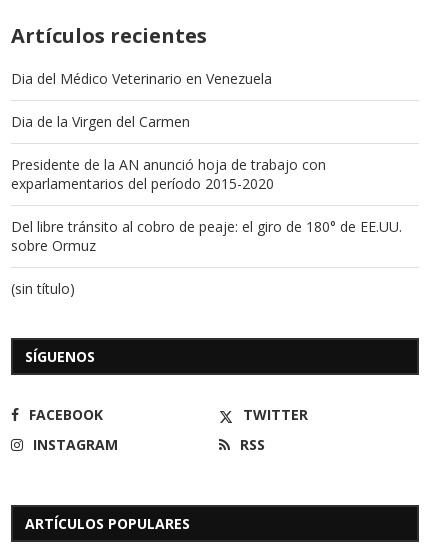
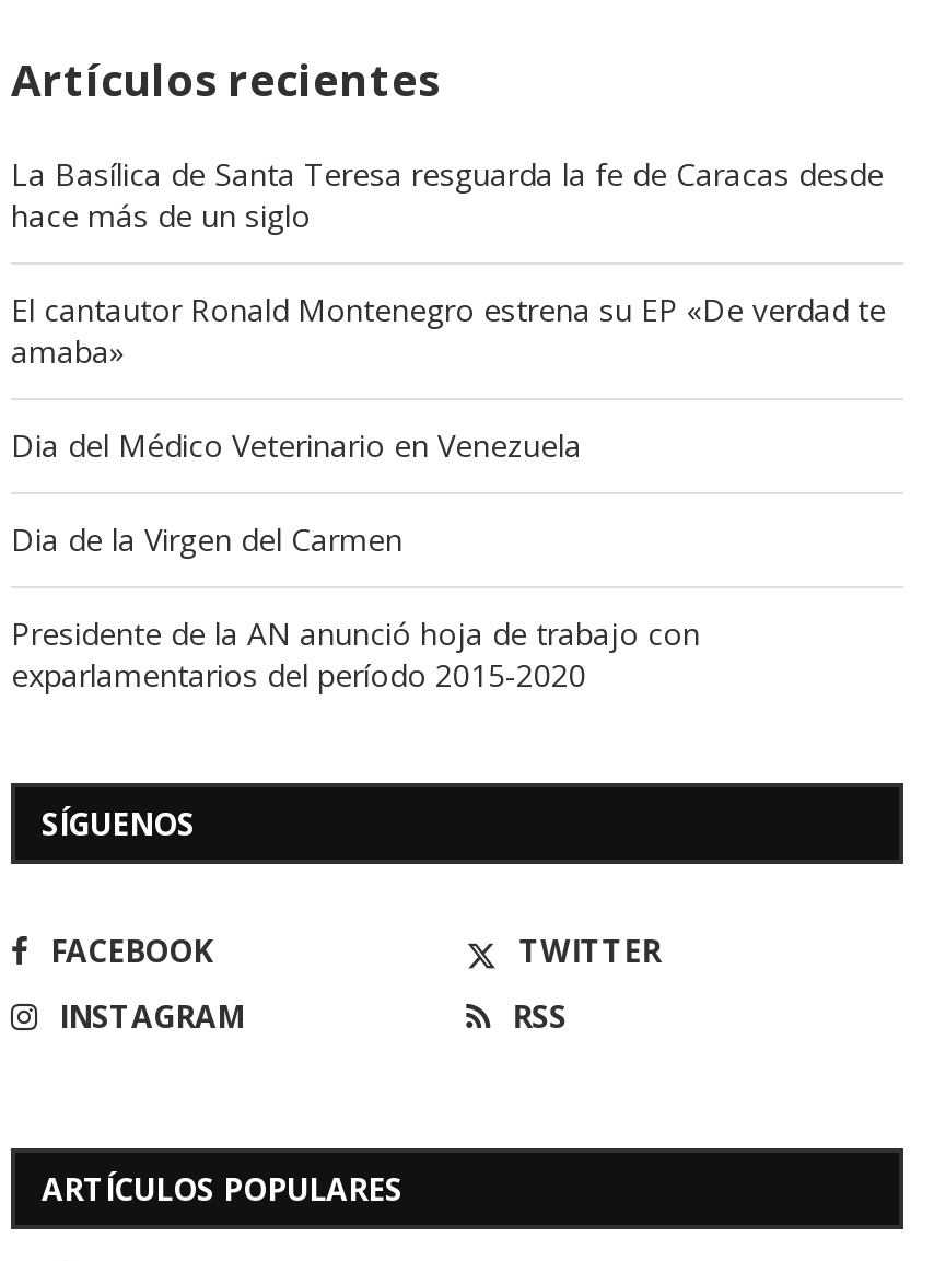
+ La Basílica de Santa Teresa resguarda la fe de Caracas desde
+ hace más de un siglo
+ El cantautor Ronald Montenegro estrena su EP «De verdad te
+ amaba»

moved down: Dia del Médico Veterinario en Venezuela | Dia de la Virgen del Carmen | Presidente de la AN anunció hoja de trabajo con | exparlamentarios del período 2015-2020

- Del libre tránsito al cobro de peaje: el giro de 180° de EE.UU.
- sobre Ormuz
- (sin título)
